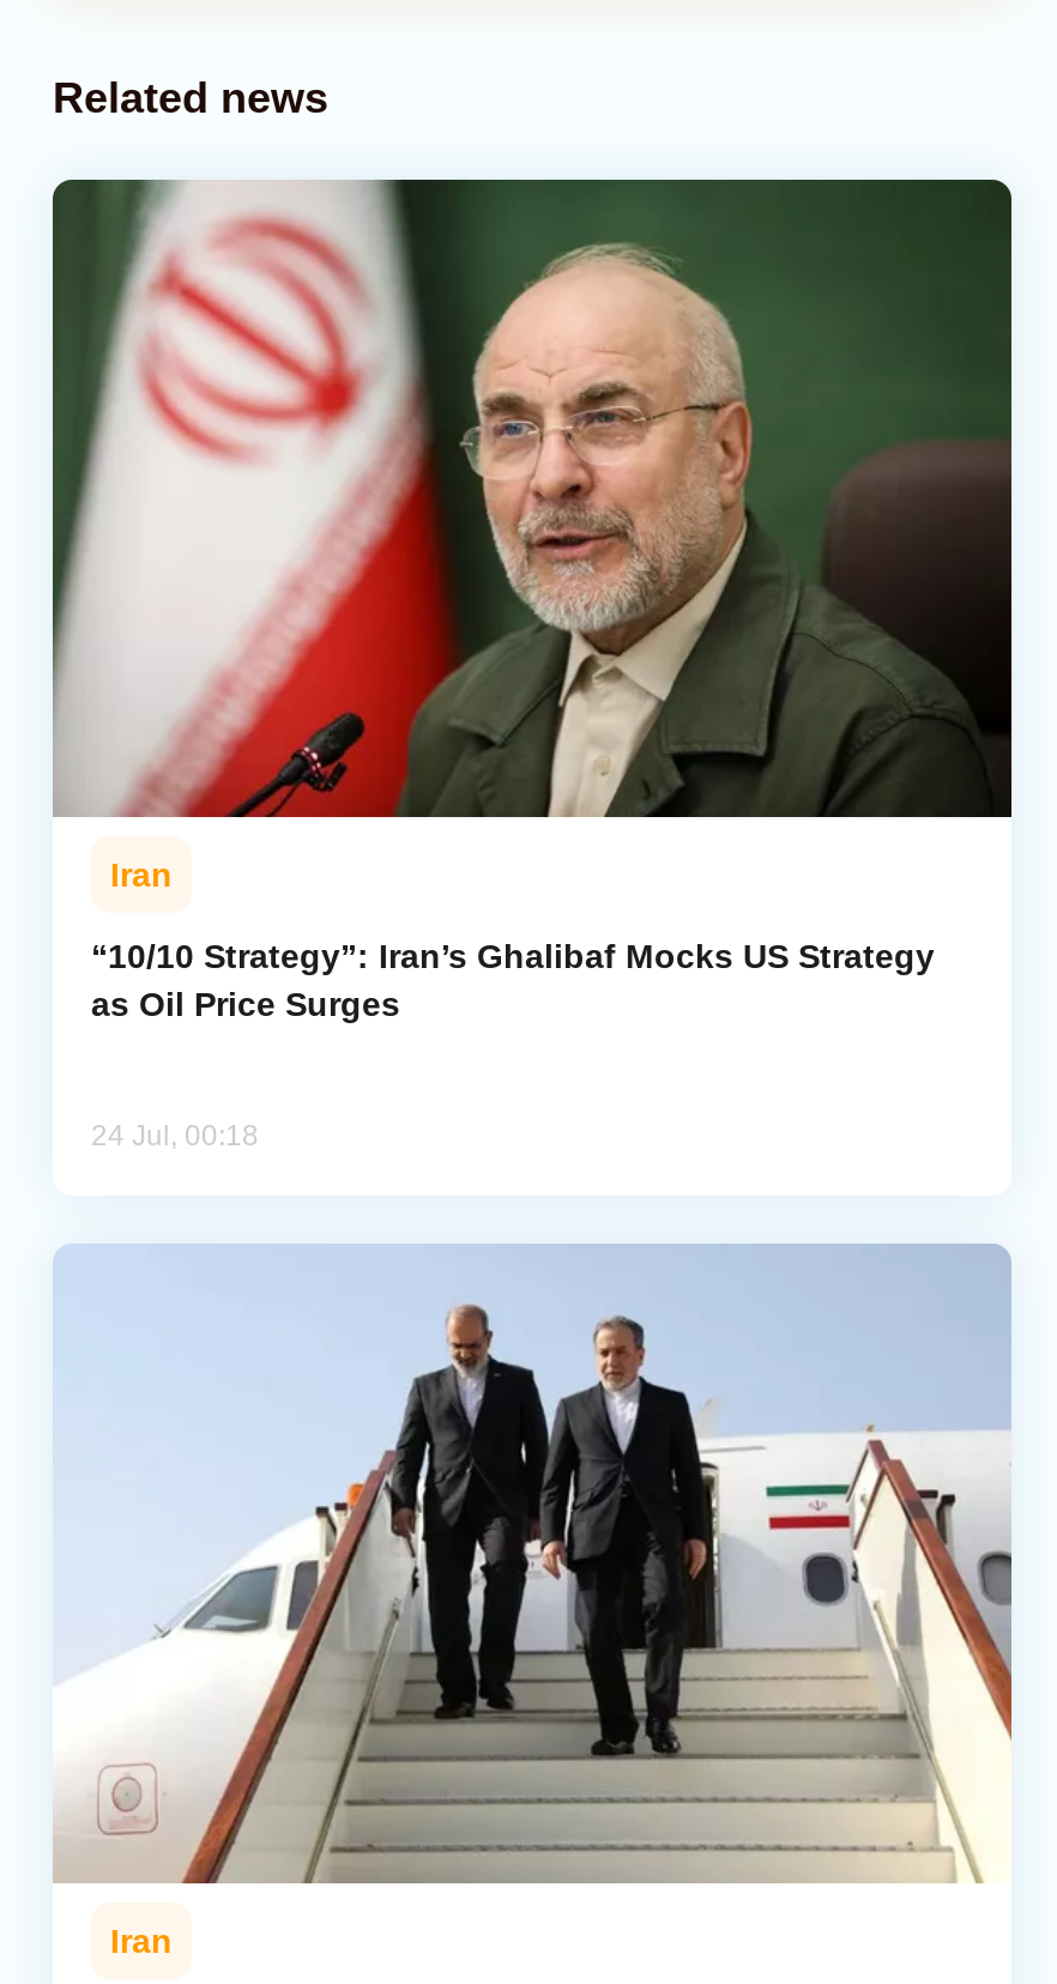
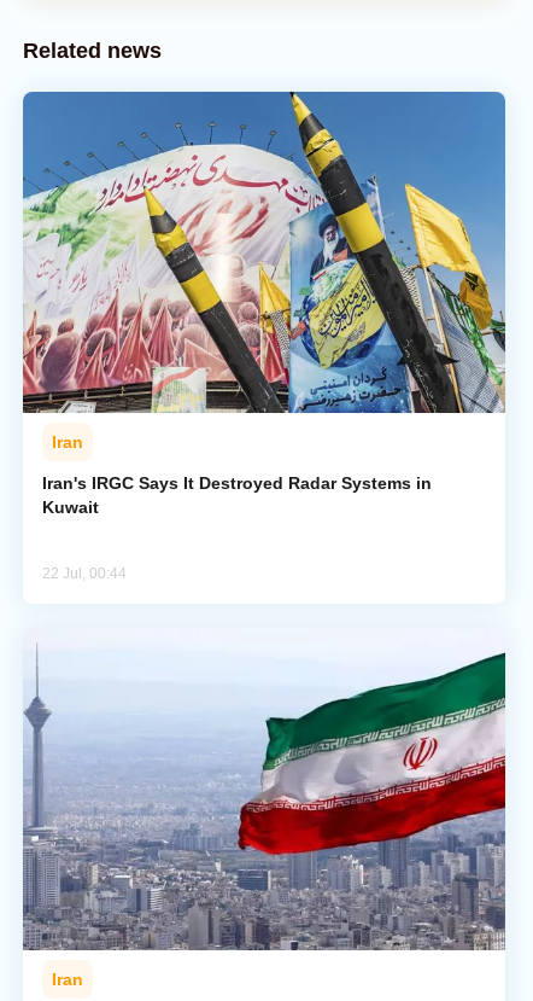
- [image]
+ [image]

- “10/10 Strategy”: Iran’s Ghalibaf Mocks US Strategy
- as Oil Price Surges
+ Iran's IRGC Says It Destroyed Radar Systems in
+ Kuwait

- 24 Jul, 00:18
+ 22 Jul, 00:44

- [image]
+ [image]
